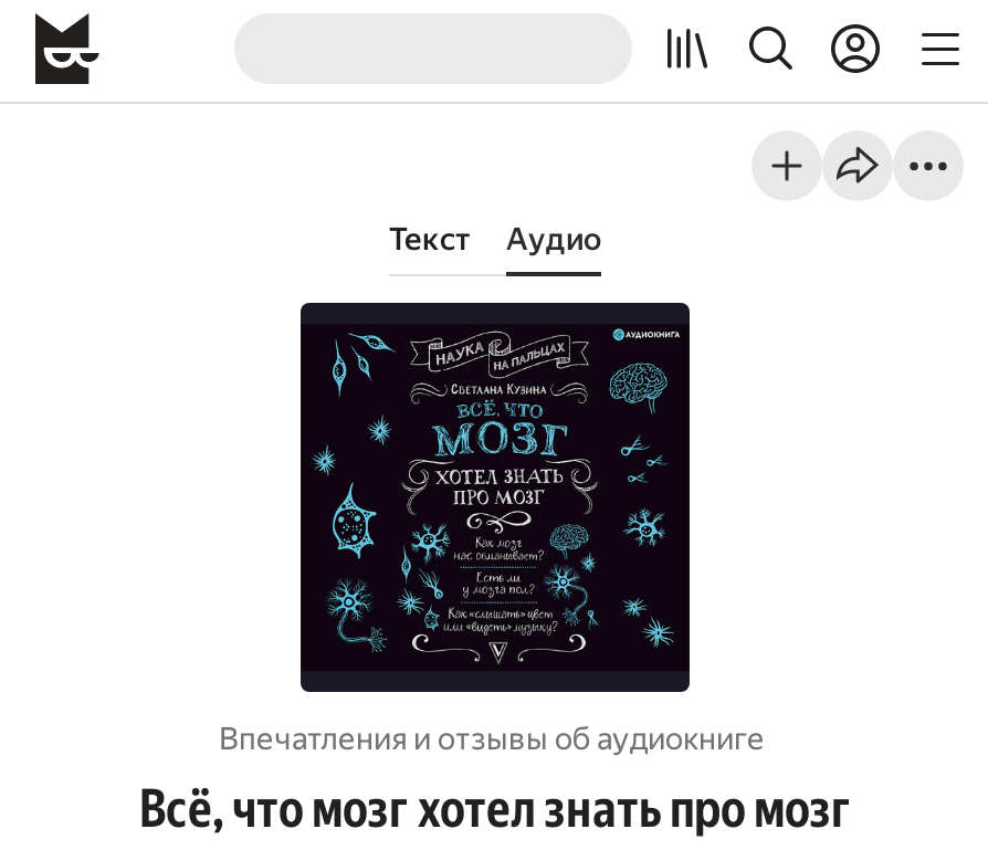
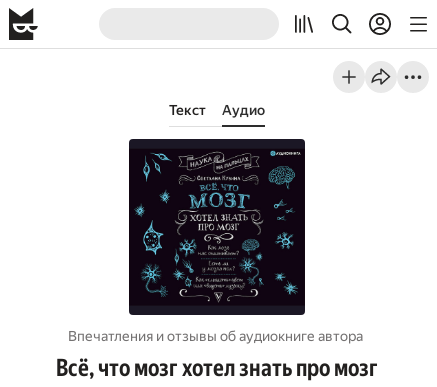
- Впечатления и отзывы об aудиокниге
+ Впечатления и отзывы об aудиокниге автора
